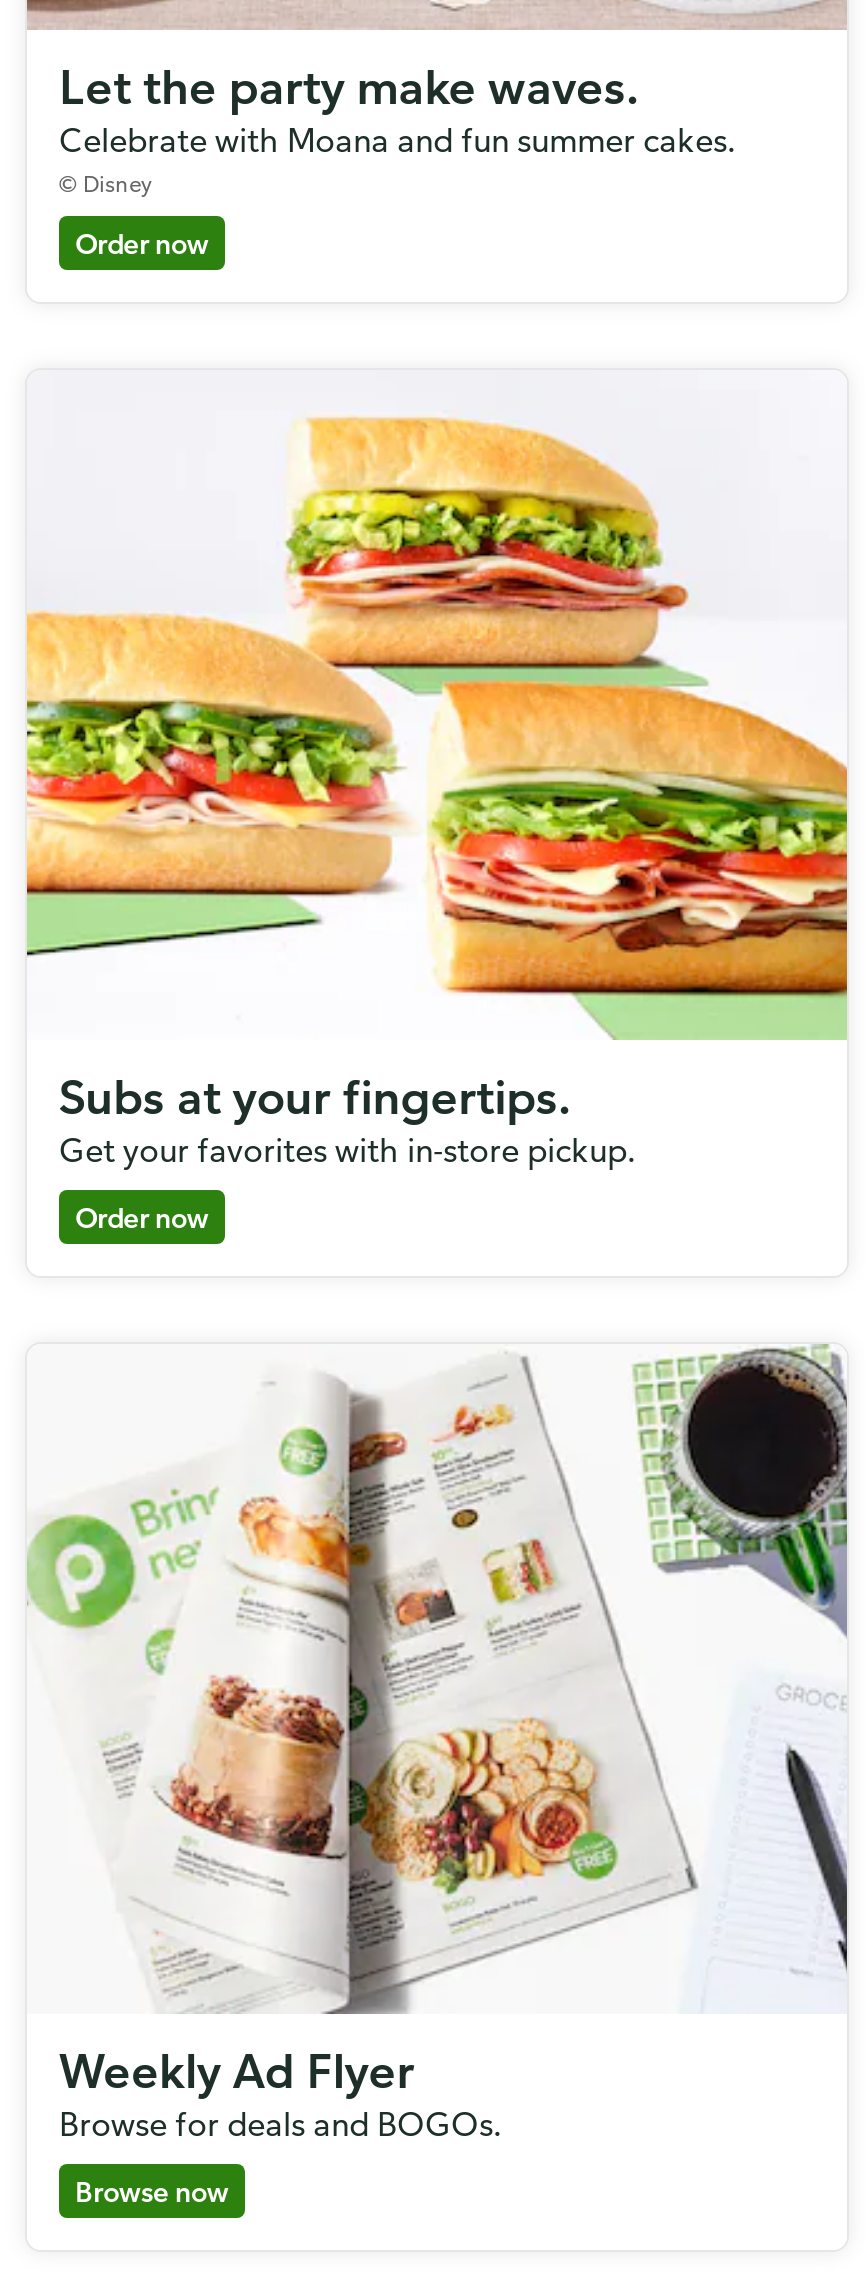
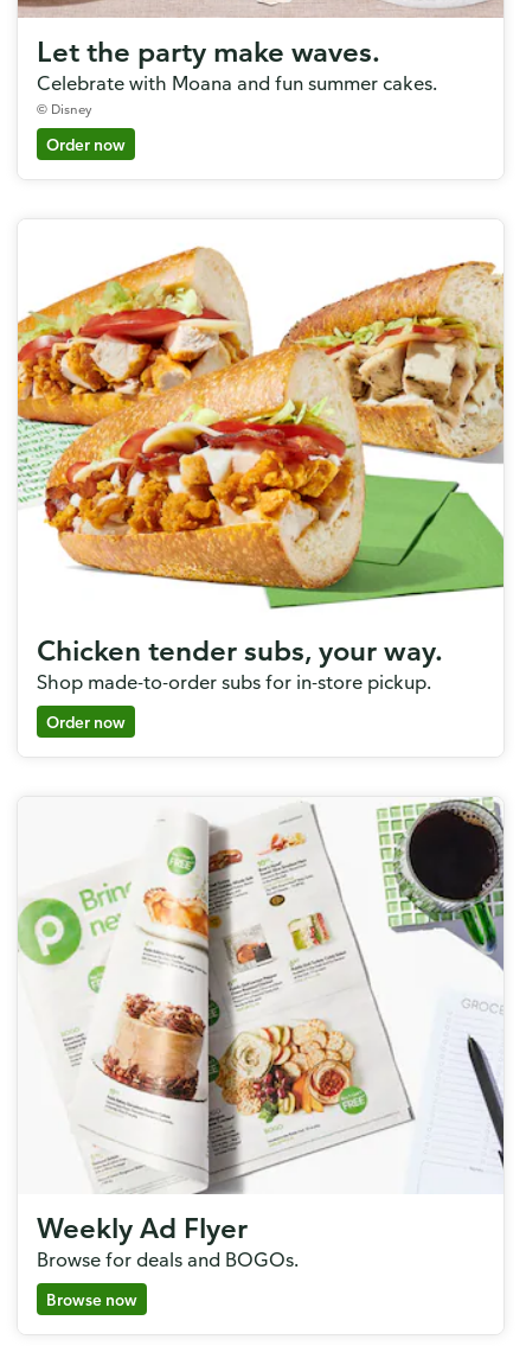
- [image]
- Subs at your fingertips.
- Get your favorites with in-store pickup.
+ [image]
+ Chicken tender subs, your way.
+ Shop made-to-order subs for in-store pickup.
